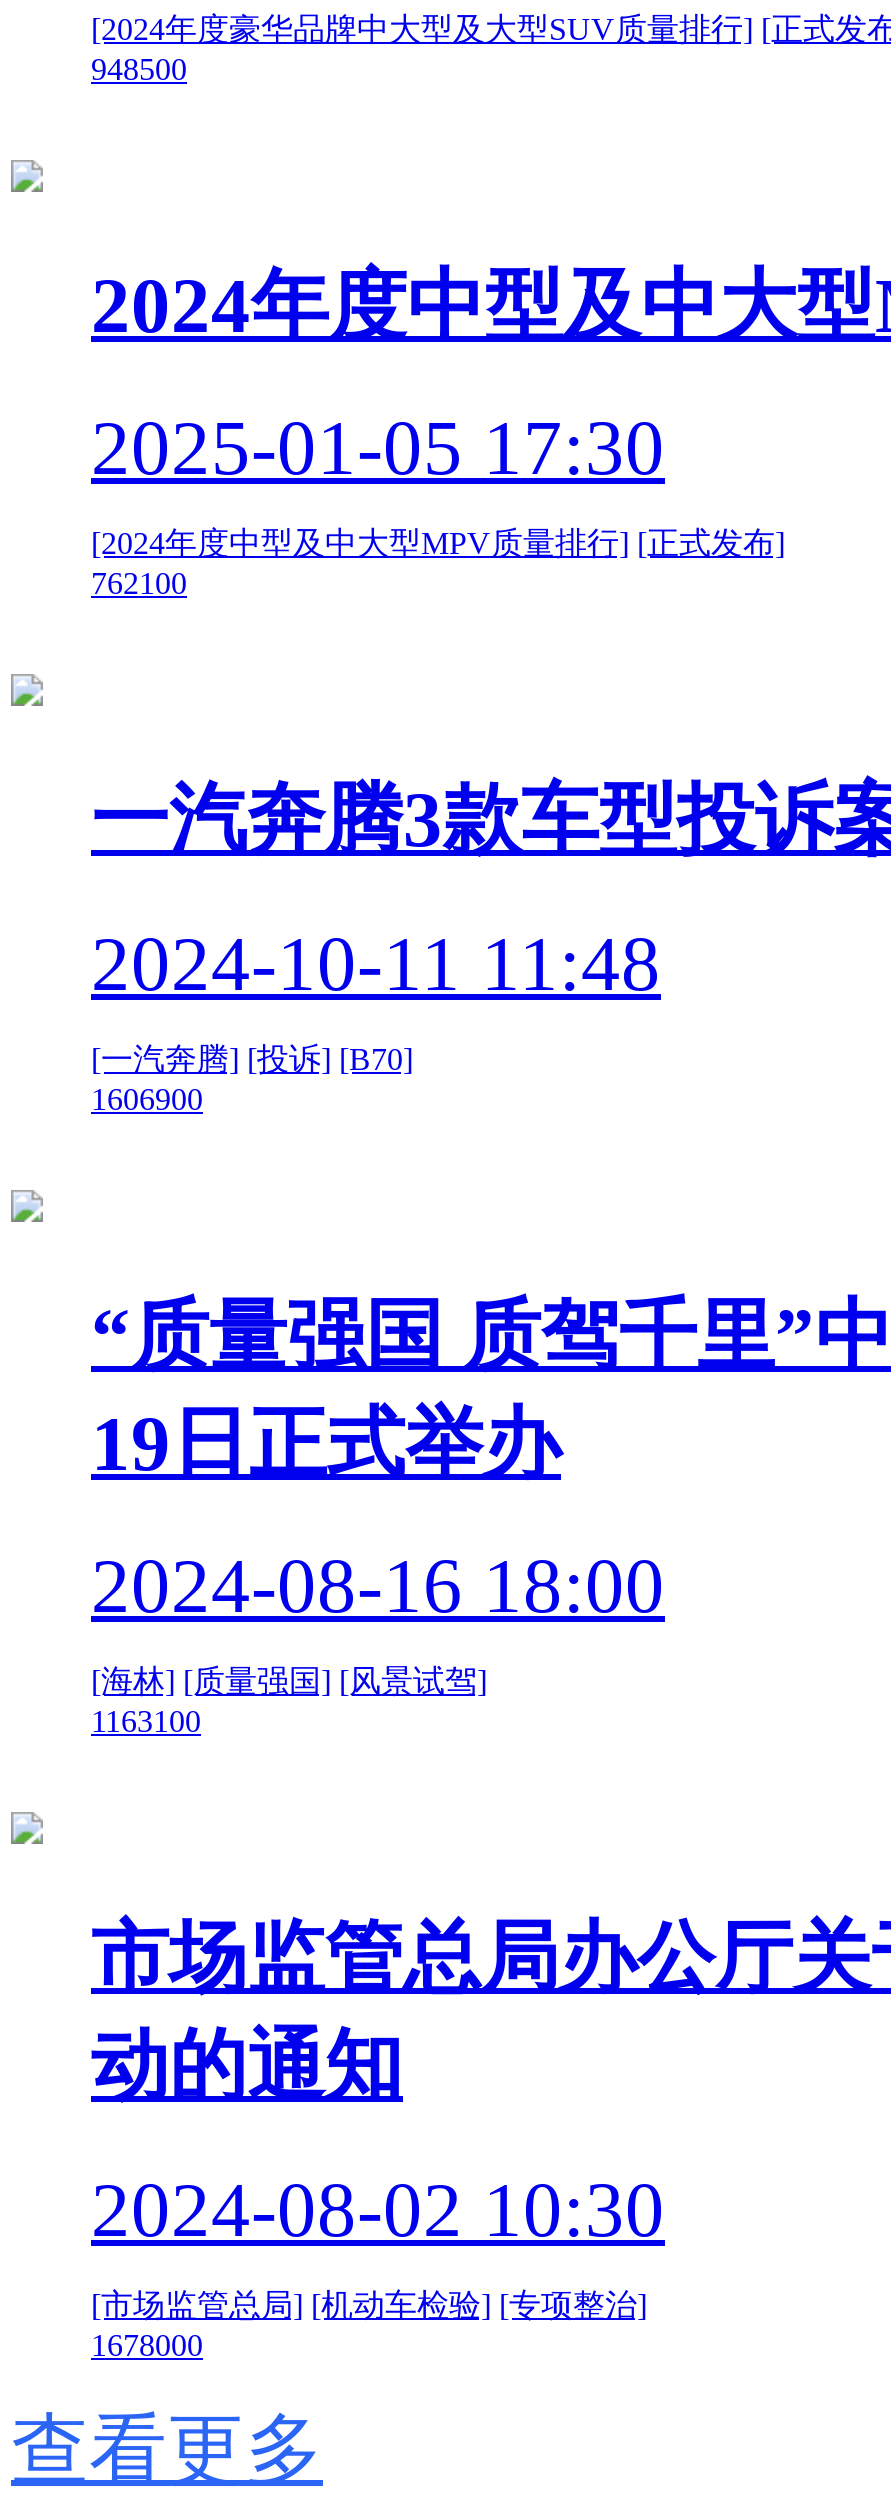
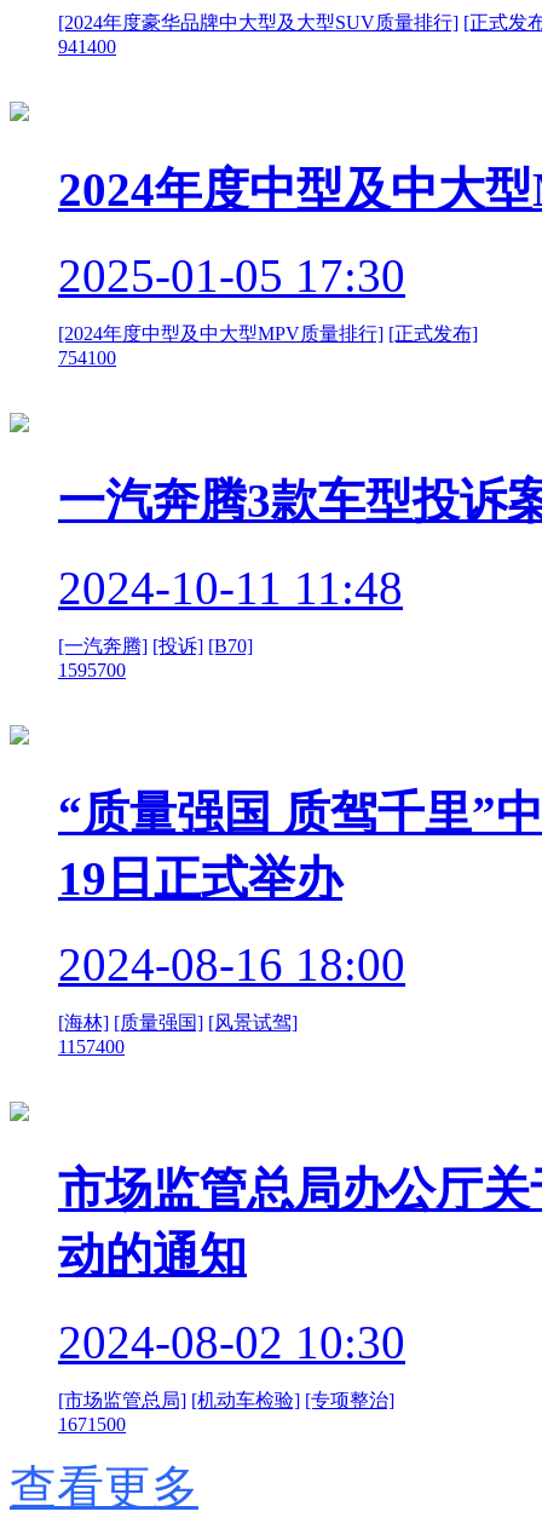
- 948500
+ 941400

- 762100
+ 754100

- 1606900
+ 1595700

- 1163100
+ 1157400

- 1678000
+ 1671500
